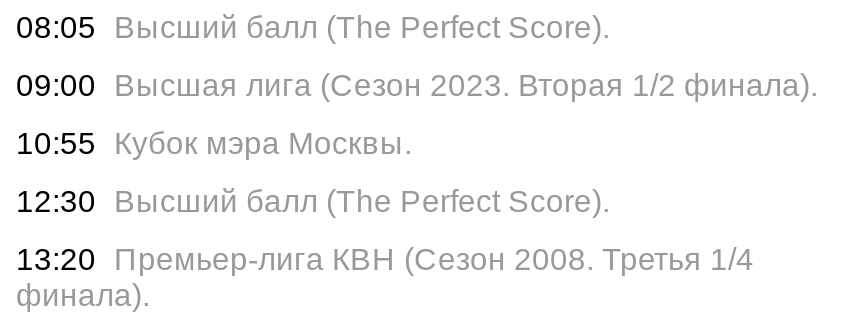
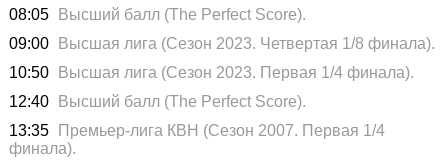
- 09:00 Высшая лига (Сезон 2023. Вторая 1/2 финала).
+ 09:00 Высшая лига (Сезон 2023. Четвертая 1/8 финала).

- 10:55 Кубок мэра Москвы.
+ 10:50 Высшая лига (Сезон 2023. Первая 1/4 финала).

- 12:30 Высший балл (The Perfect Score).
+ 12:40 Высший балл (The Perfect Score).

- 13:20 Премьер-лига КВН (Сезон 2008. Третья 1/4
+ 13:35 Премьер-лига КВН (Сезон 2007. Первая 1/4
